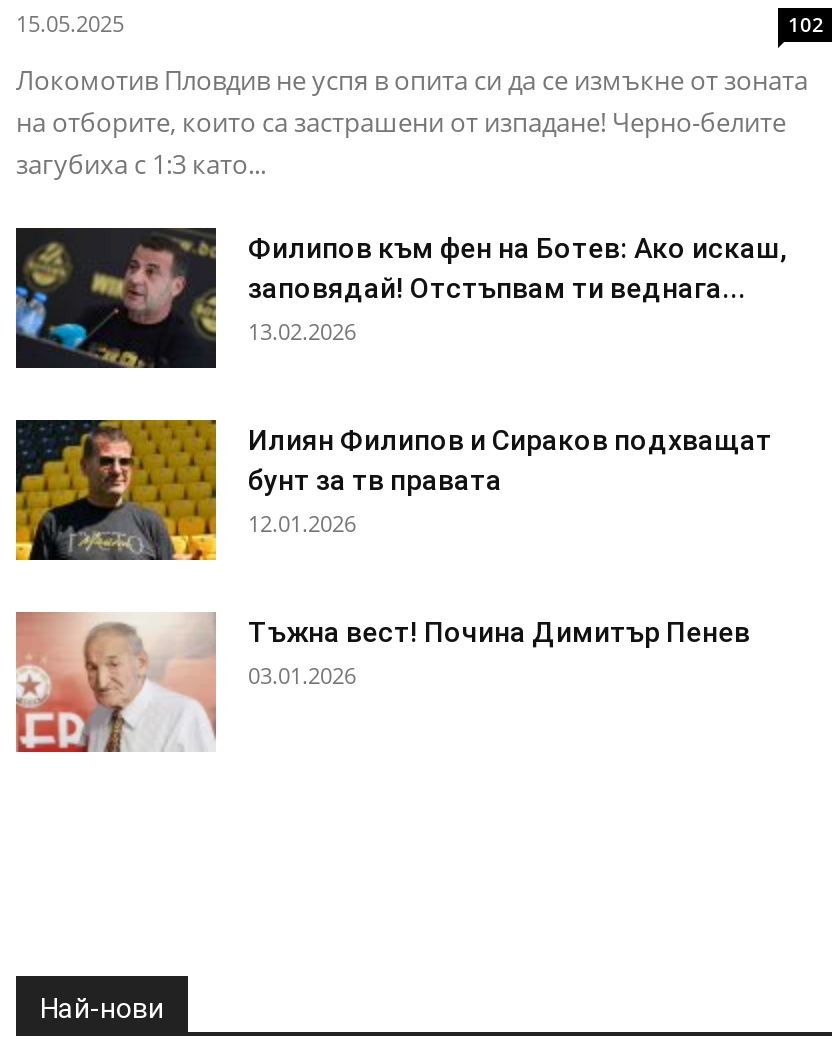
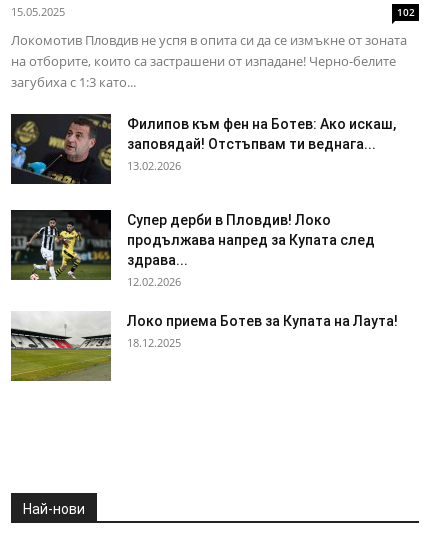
- [image]
- Илиян Филипов и Сираков подхващат
- бунт за тв правата
- 12.01.2026
+ [image]
+ Супер дерби в Пловдив! Локо
+ продължава напред за Купата след
+ здрава...
+ 12.02.2026

- [image]
- Тъжна вест! Почина Димитър Пенев
- 03.01.2026
+ [image]
+ Локо приема Ботев за Купата на Лаута!
+ 18.12.2025
